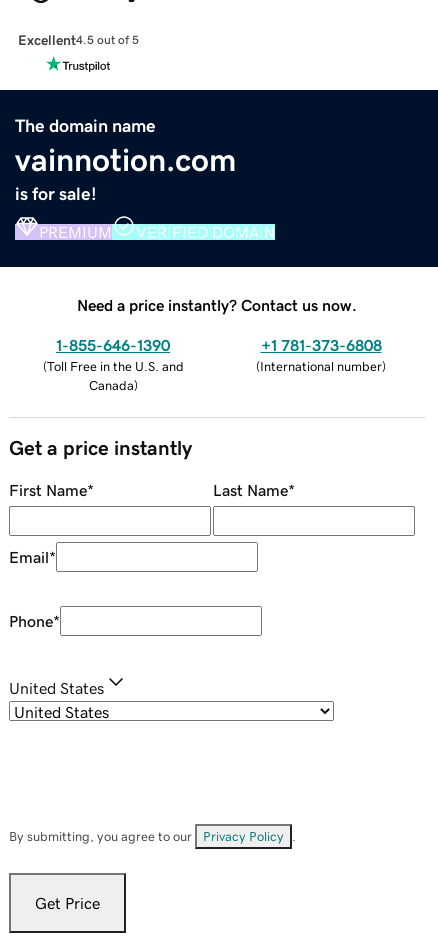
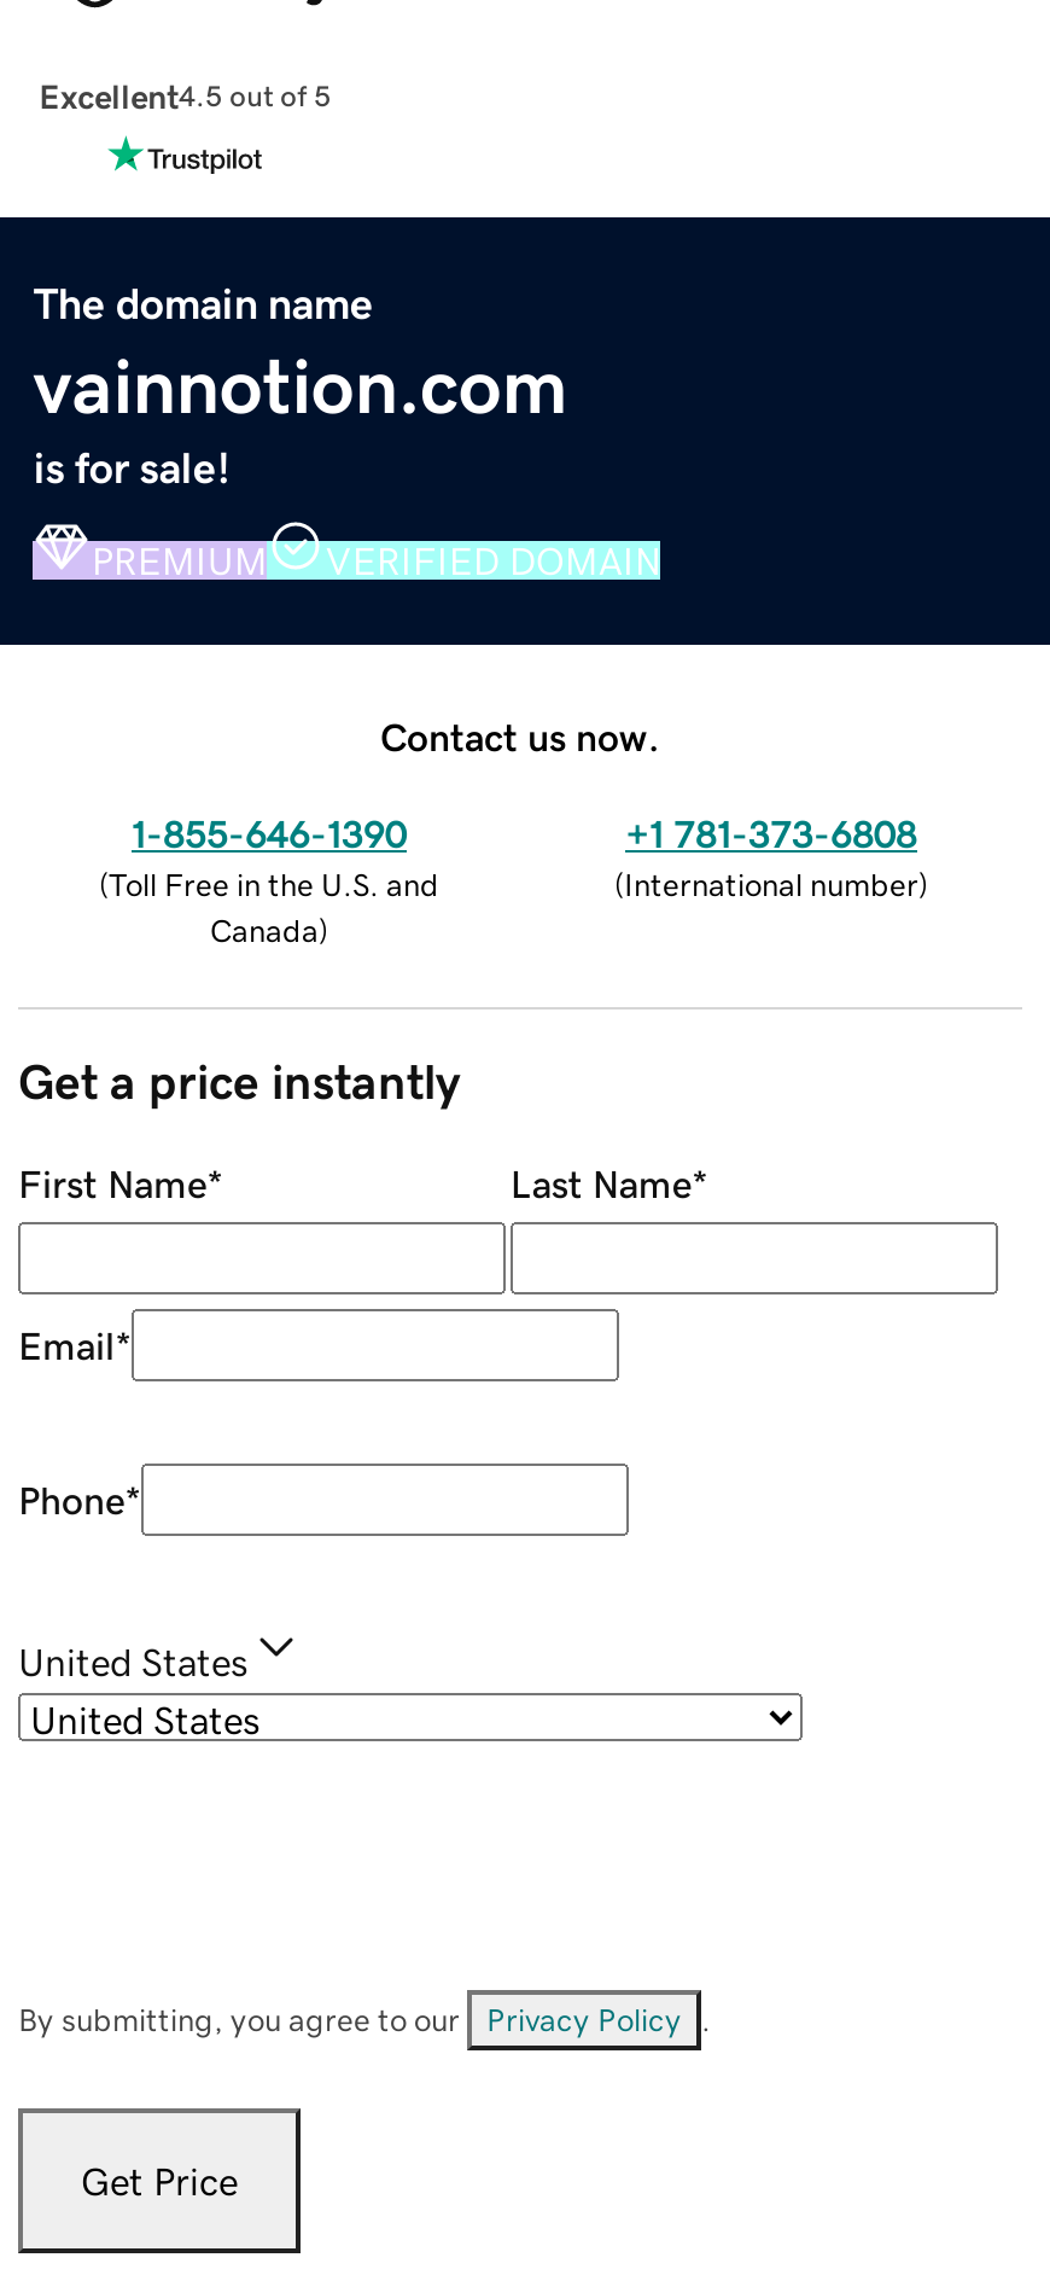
- Need a price instantly? Contact us now.
+ Contact us now.
